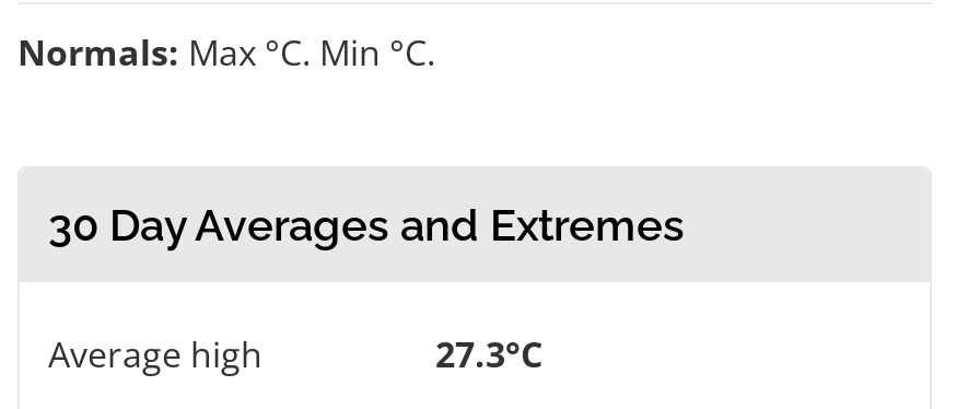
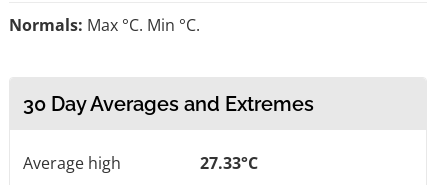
- 27.3°C
+ 27.33°C
